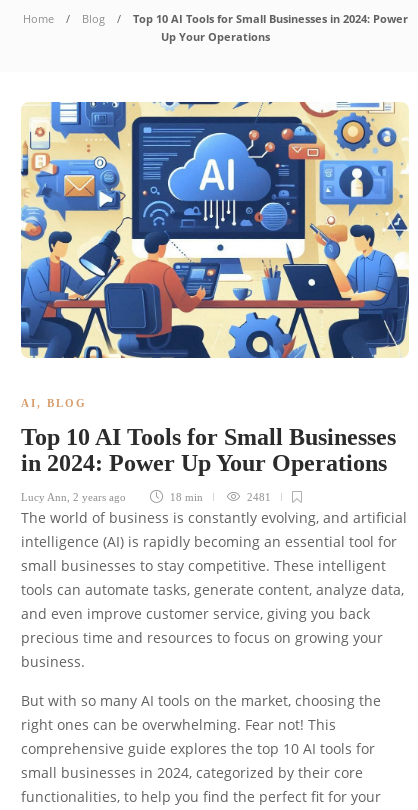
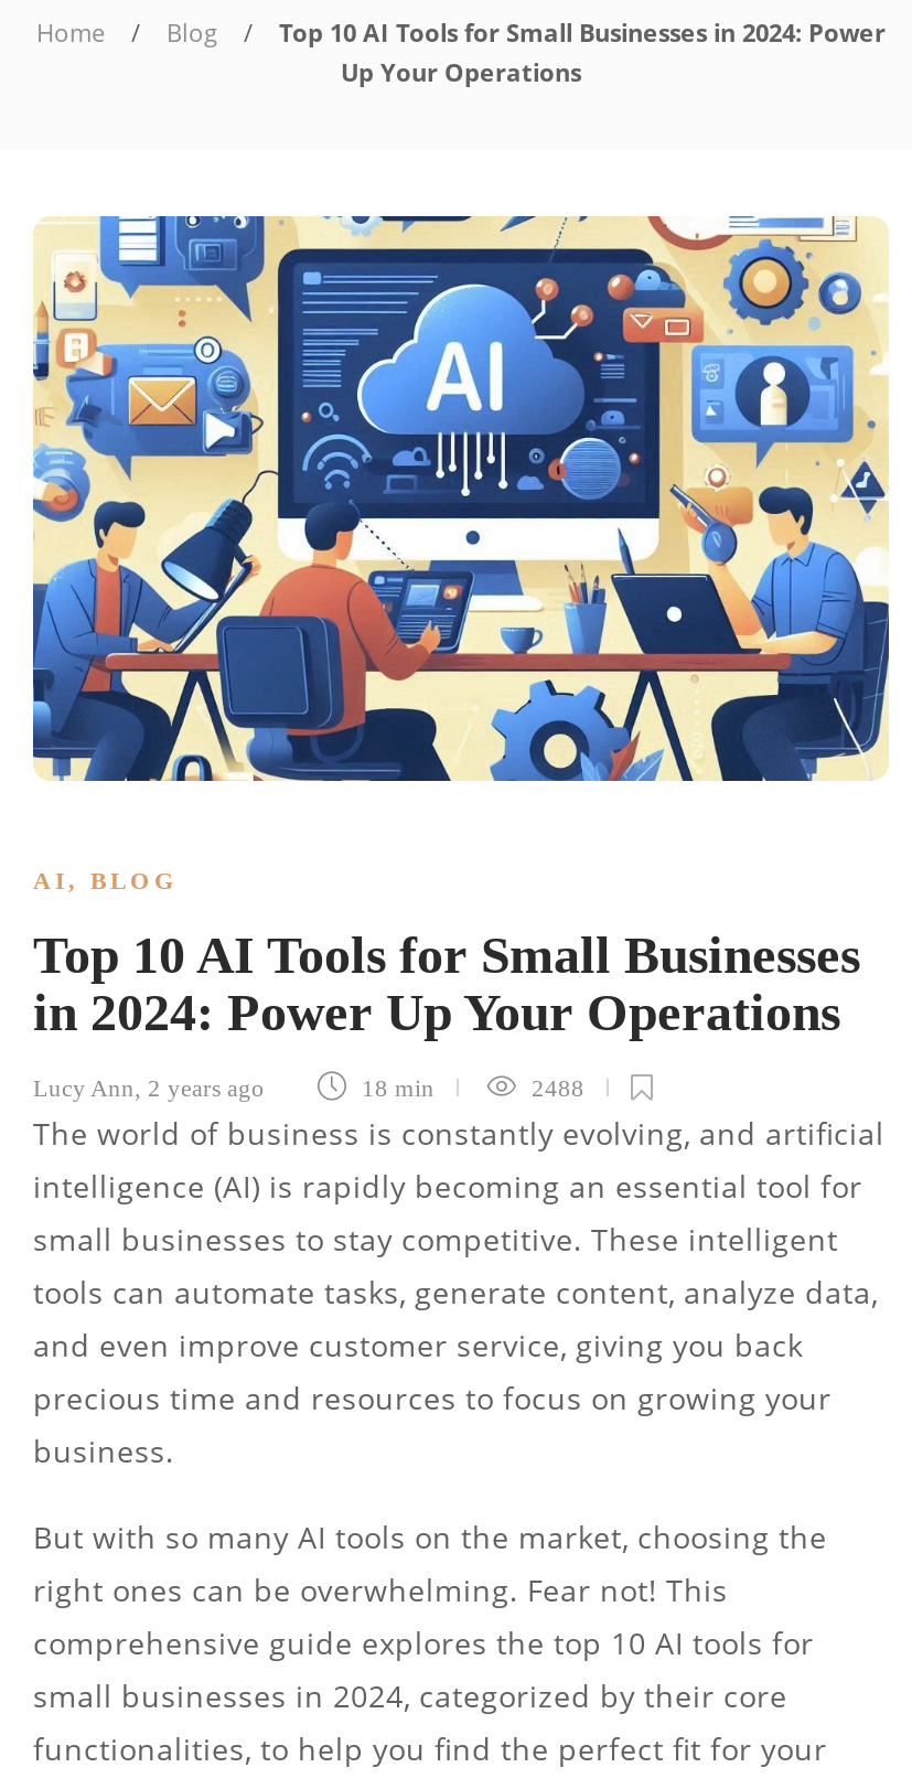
- 2481
+ 2488
